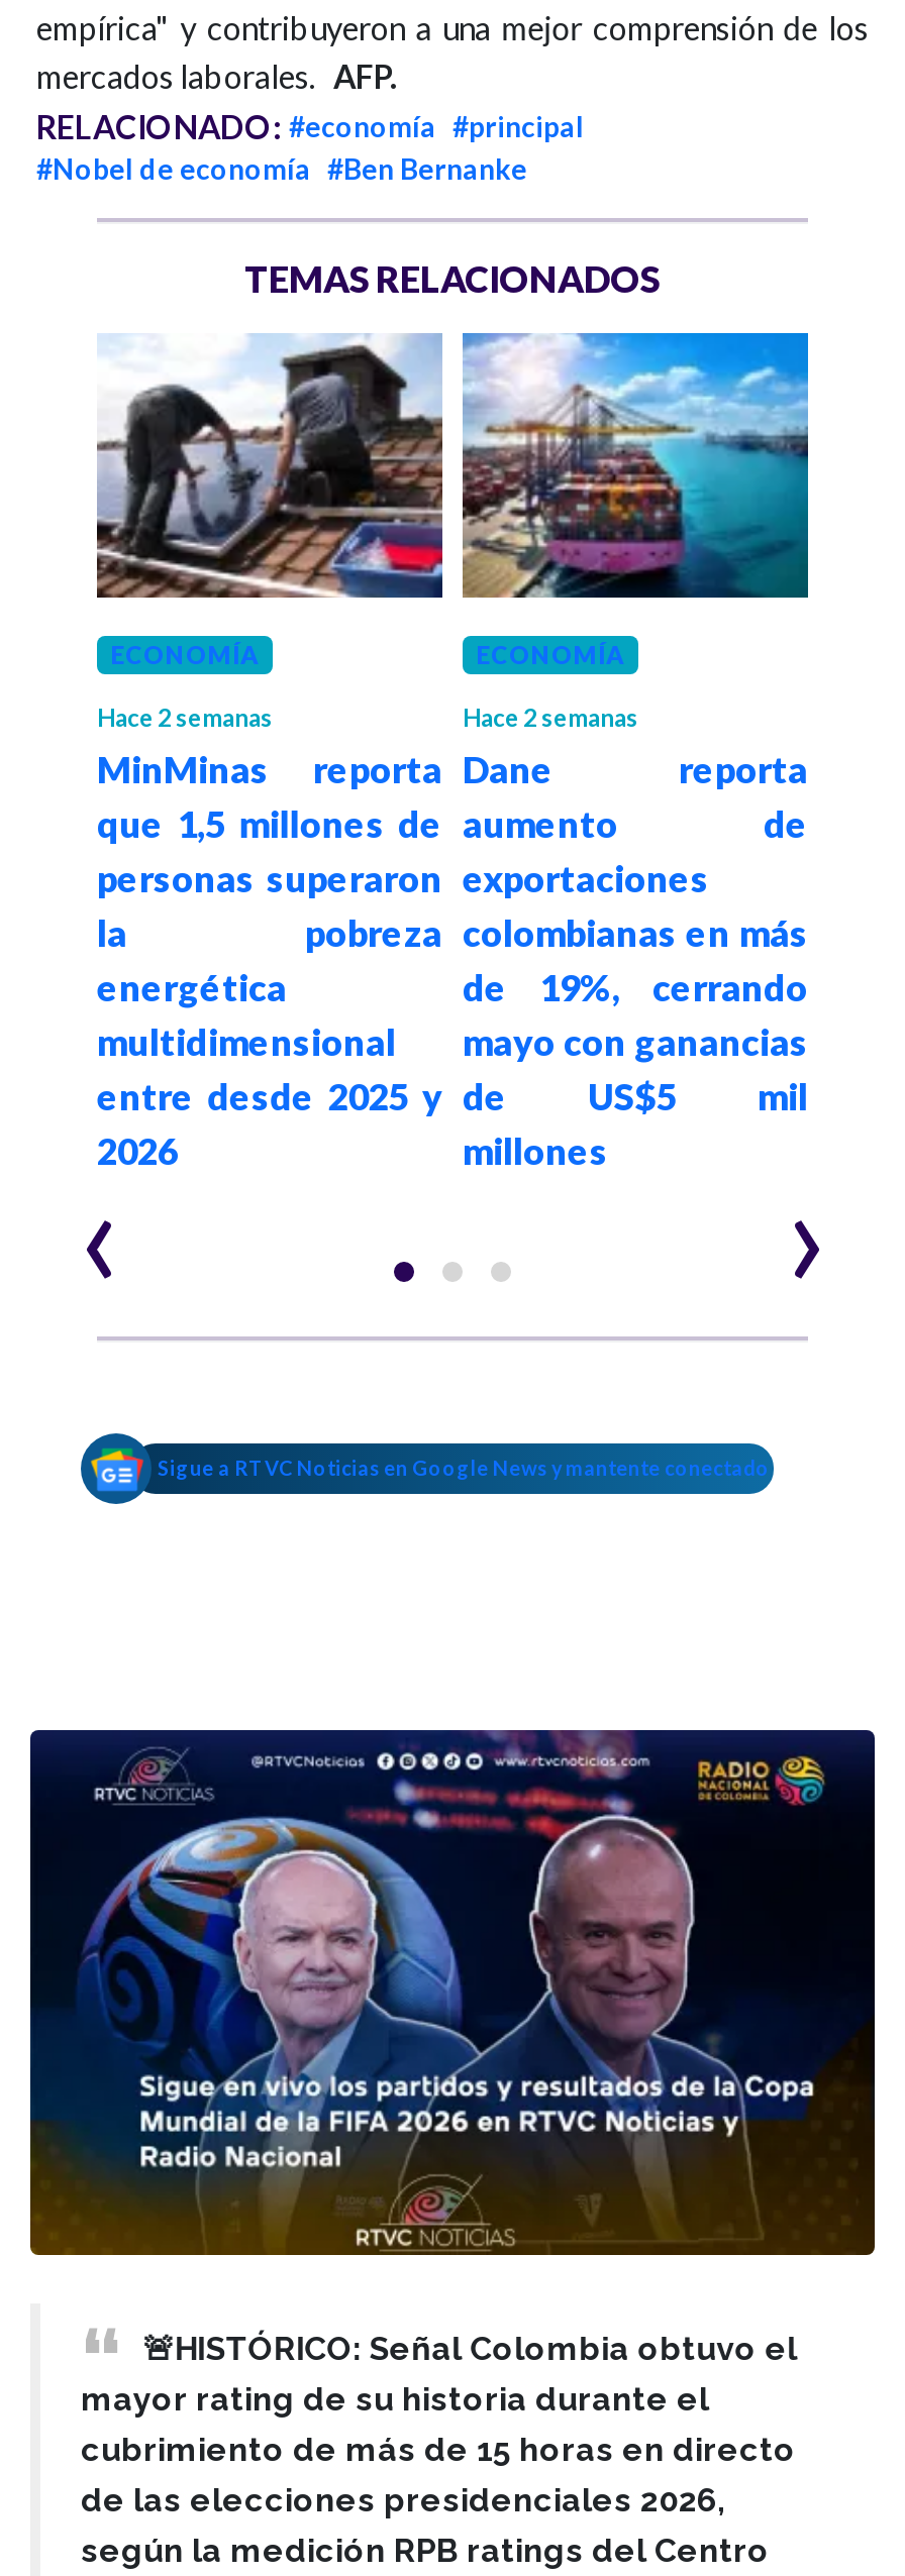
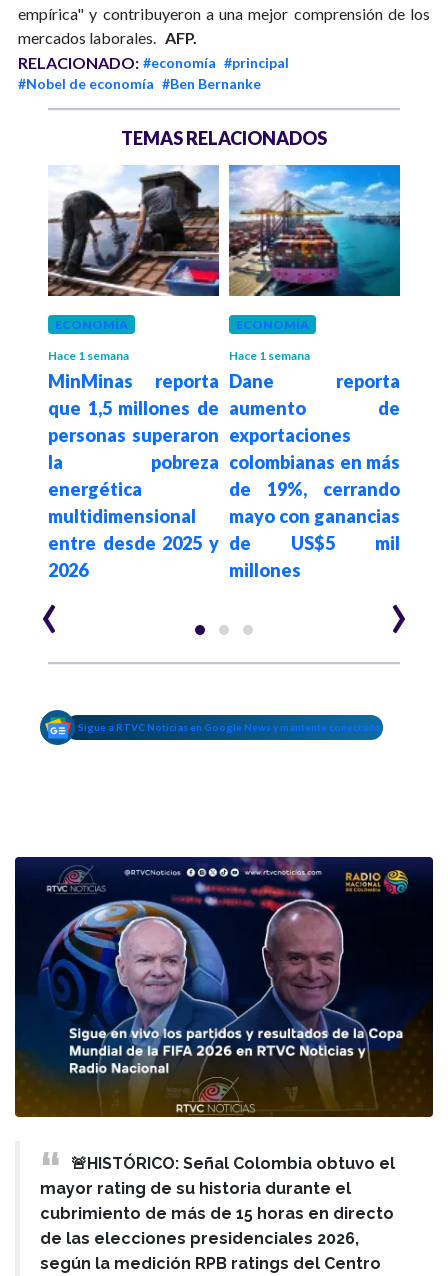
- Hace 2 semanas
+ Hace 1 semana

- Hace 2 semanas
+ Hace 1 semana
